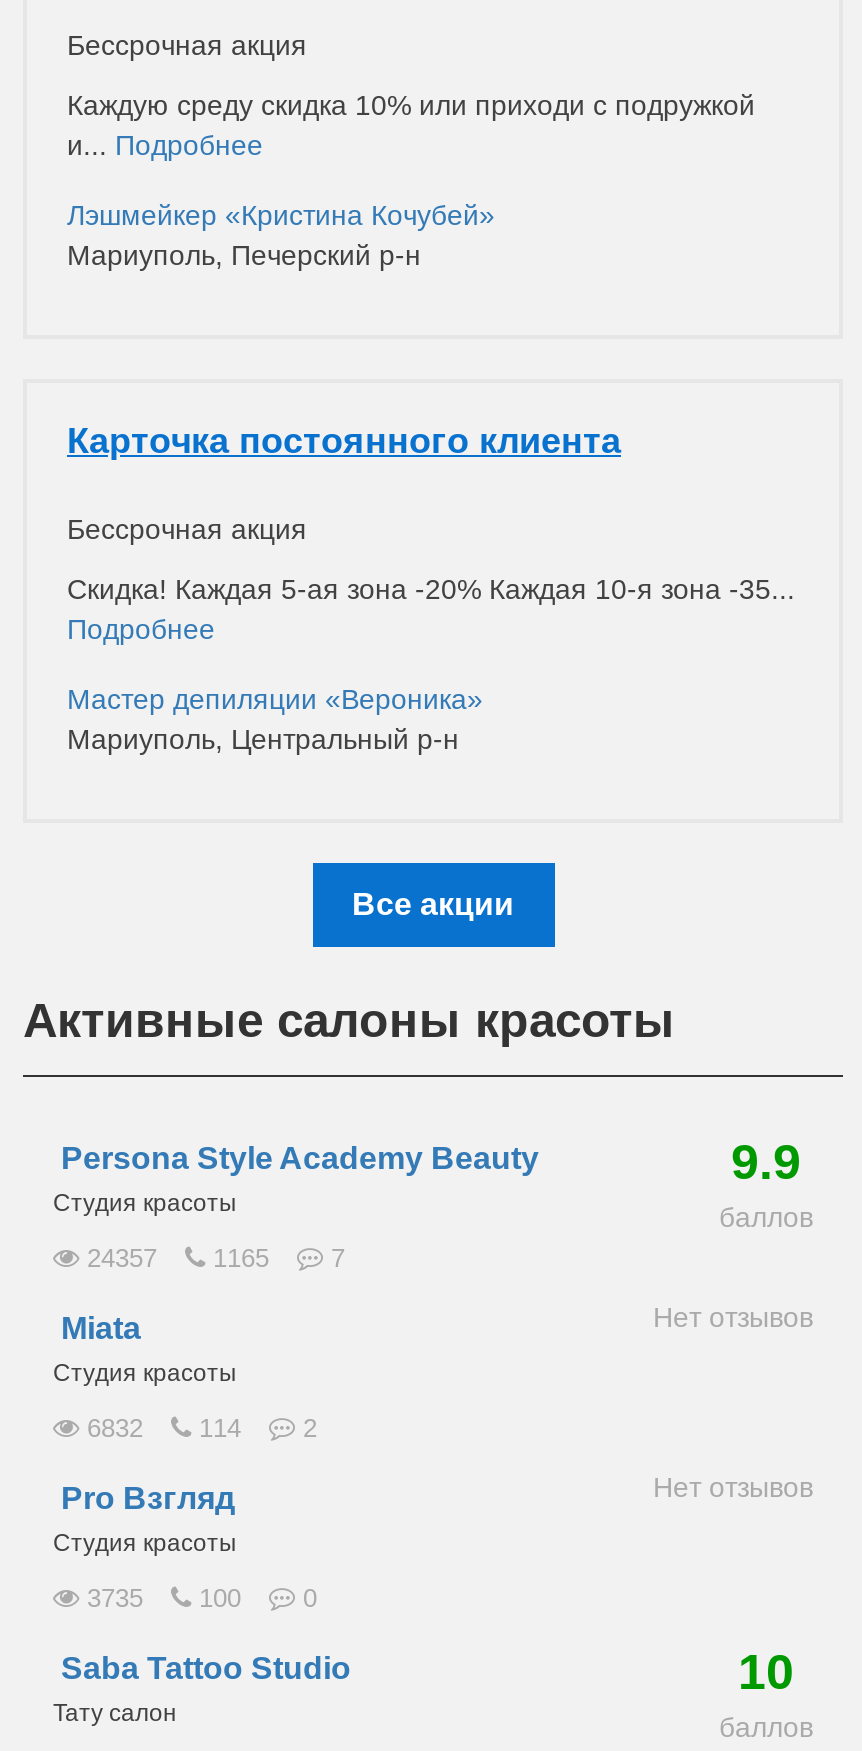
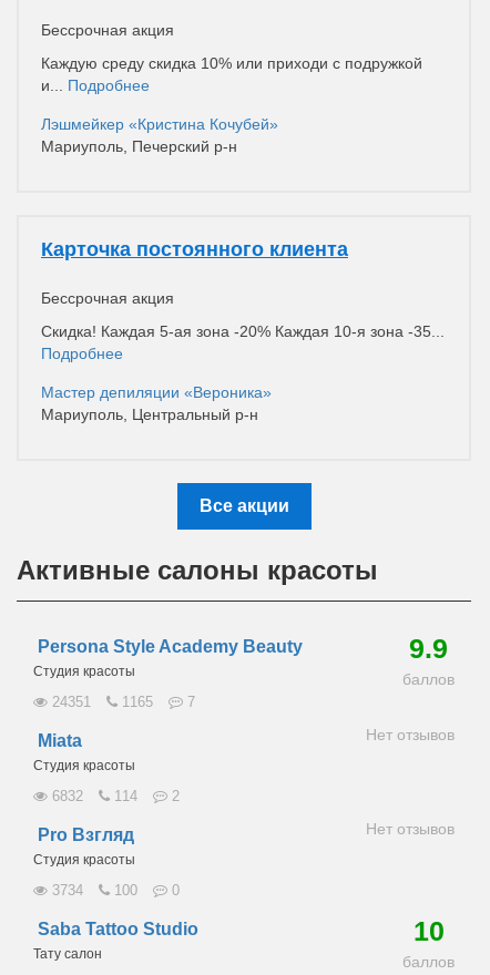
- 24357 1165 7
+ 24351 1165 7

- 3735 100 0
+ 3734 100 0
